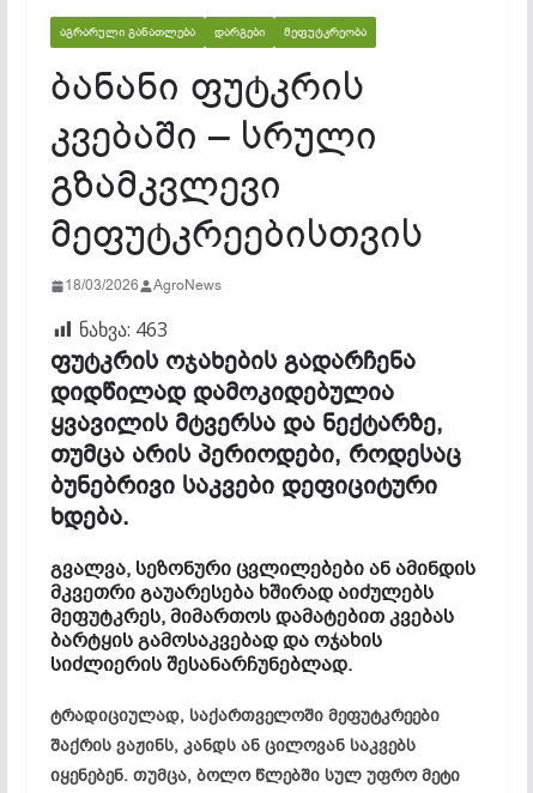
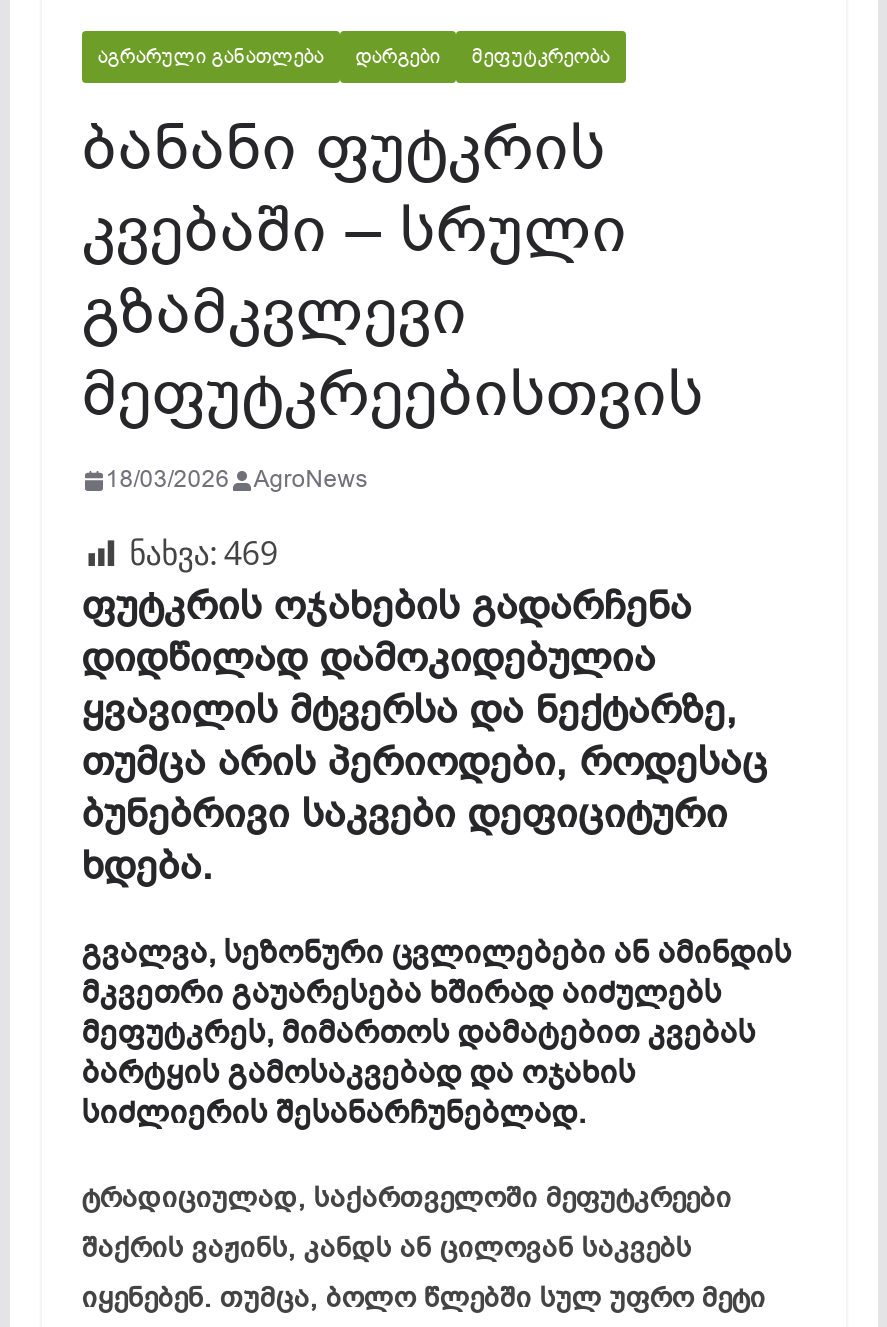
- ნახვა: 463
+ ნახვა: 469
